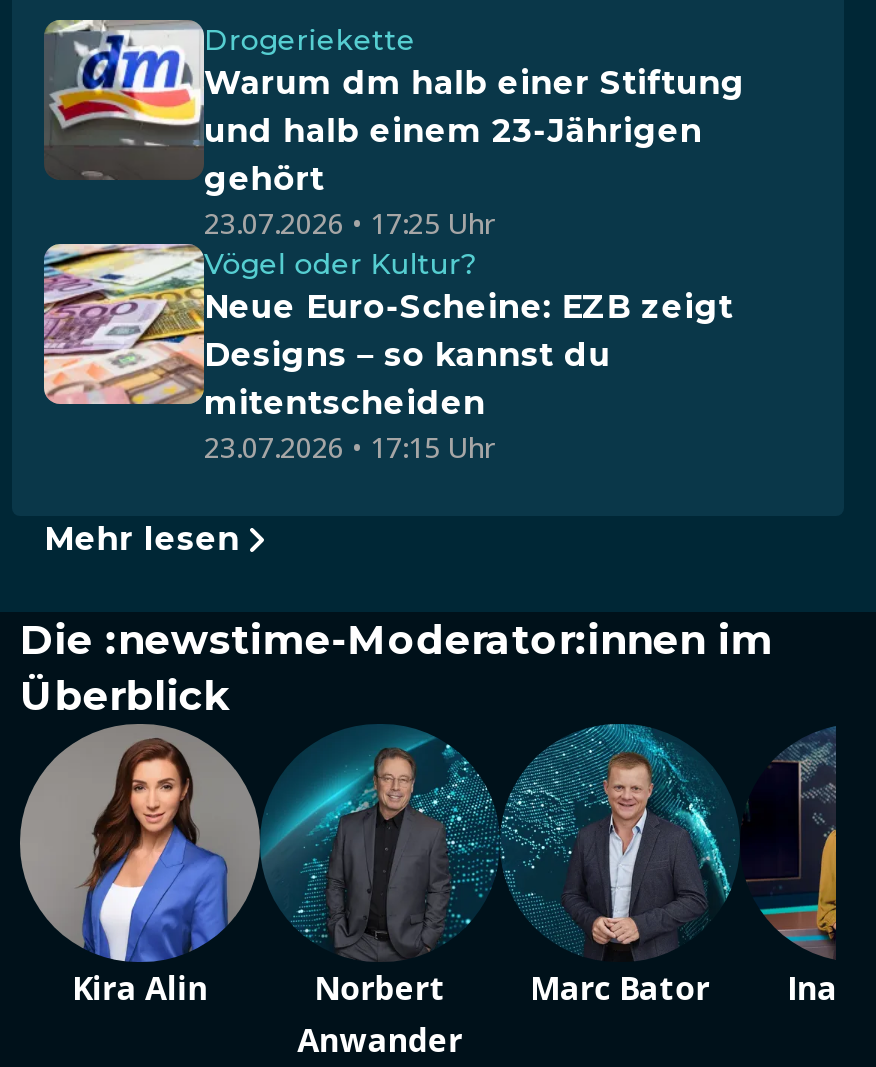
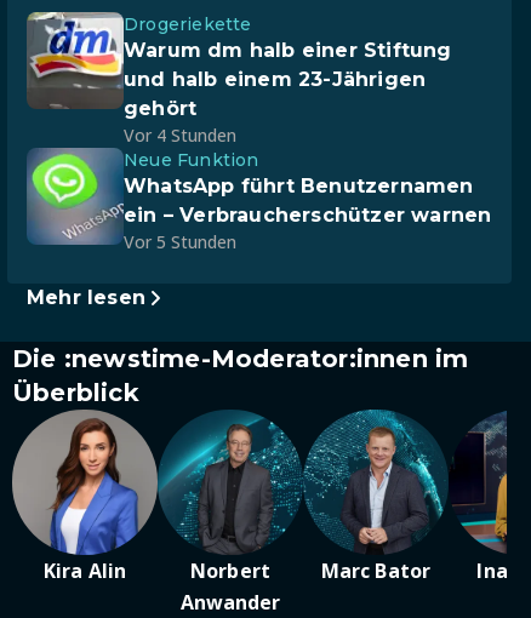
- [image]
- 23.07.2026 • 17:25 Uhr
- Vögel oder Kultur?
- Neue Euro-Scheine: EZB zeigt
- Designs – so kannst du
- mitentscheiden
- 23.07.2026 • 17:15 Uhr
+ [image]
+ Vor 4 Stunden
+ Neue Funktion
+ WhatsApp führt Benutzernamen
+ ein – Verbraucherschützer warnen
+ Vor 5 Stunden
